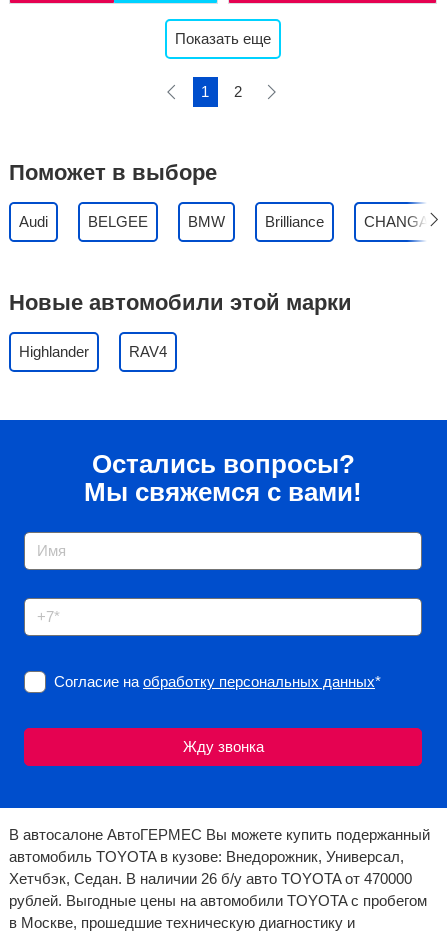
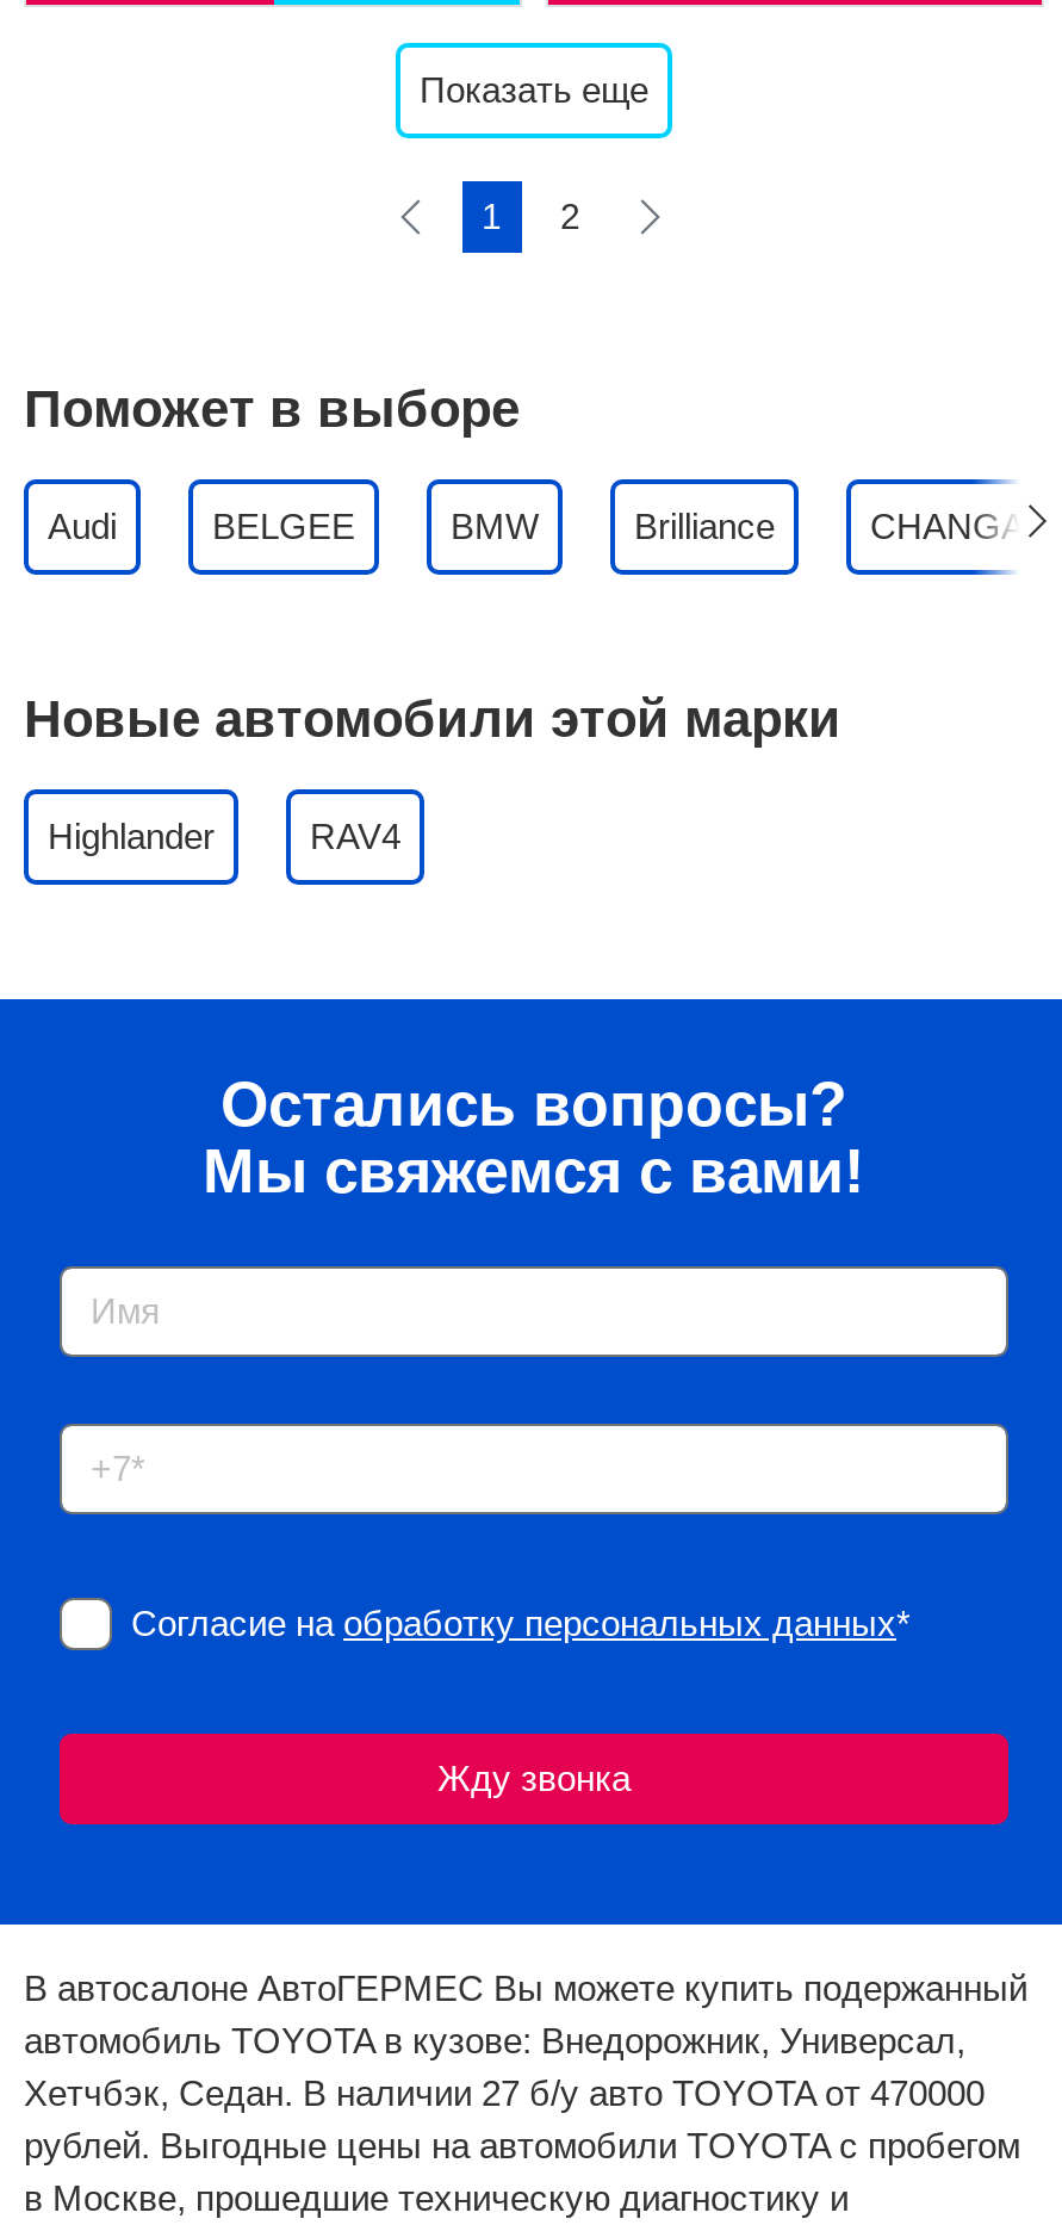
- Хетчбэк, Седан. В наличии 26 б/у авто TOYOTA от 470000
+ Хетчбэк, Седан. В наличии 27 б/у авто TOYOTA от 470000
